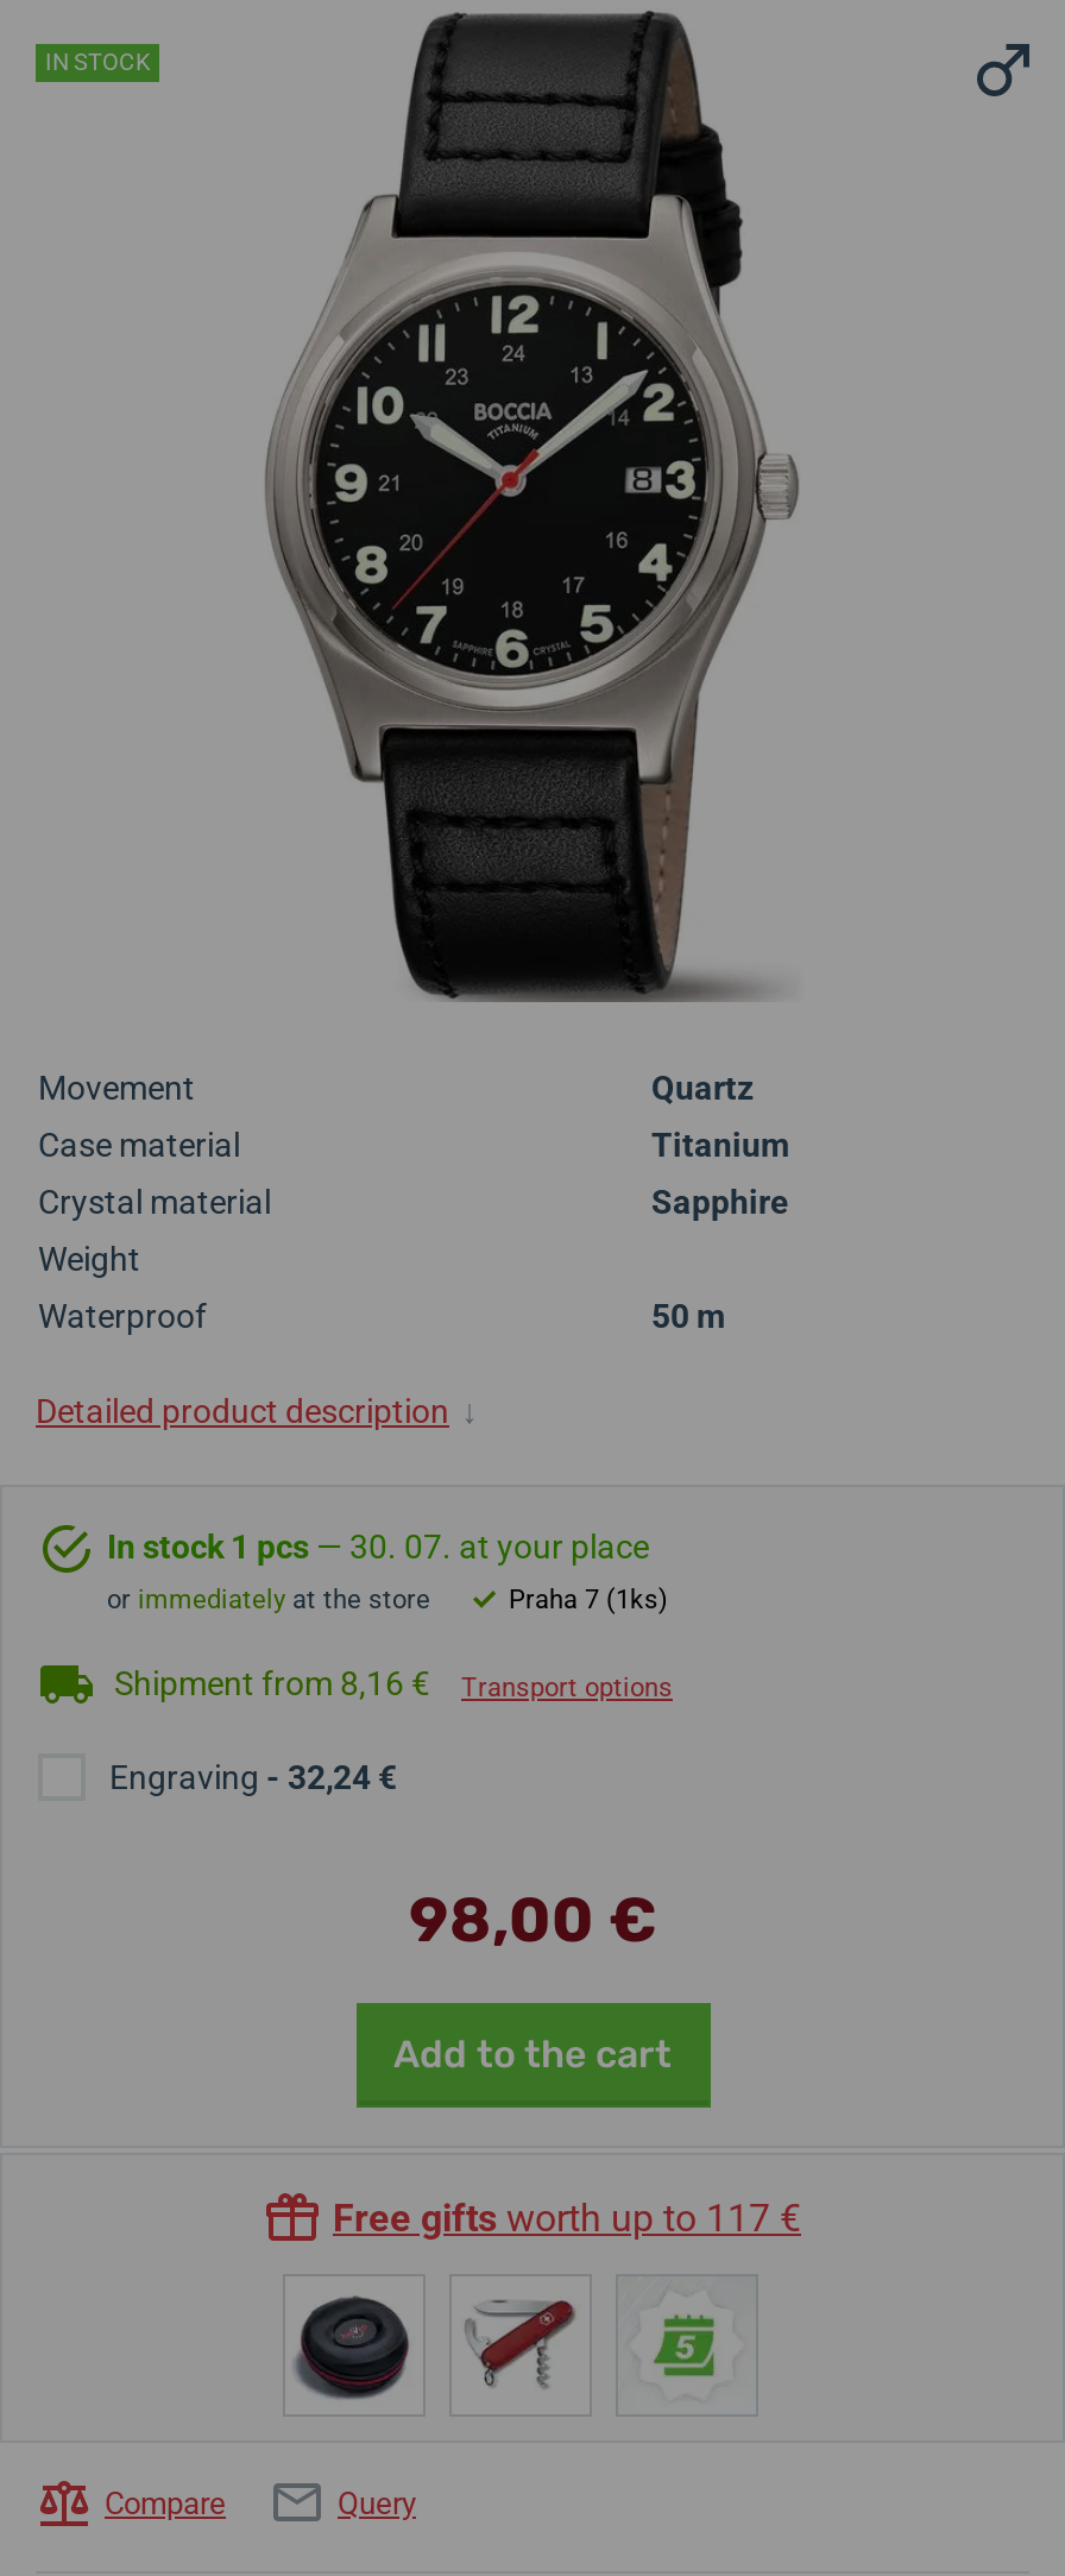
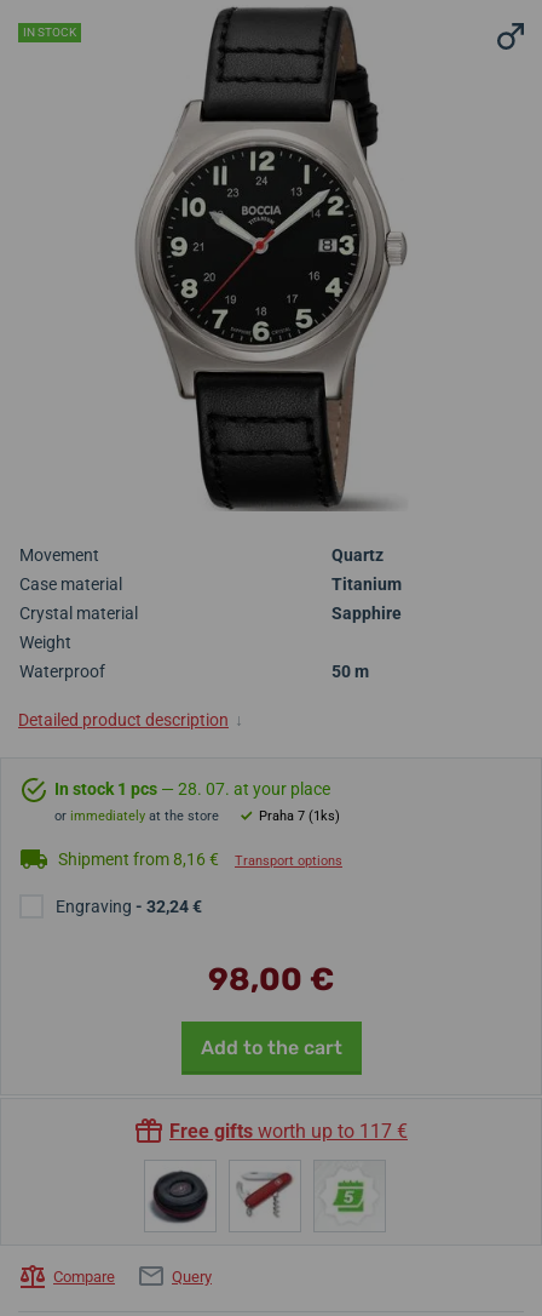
- In stock 1 pcs — 30. 07. at your place
+ In stock 1 pcs — 28. 07. at your place
